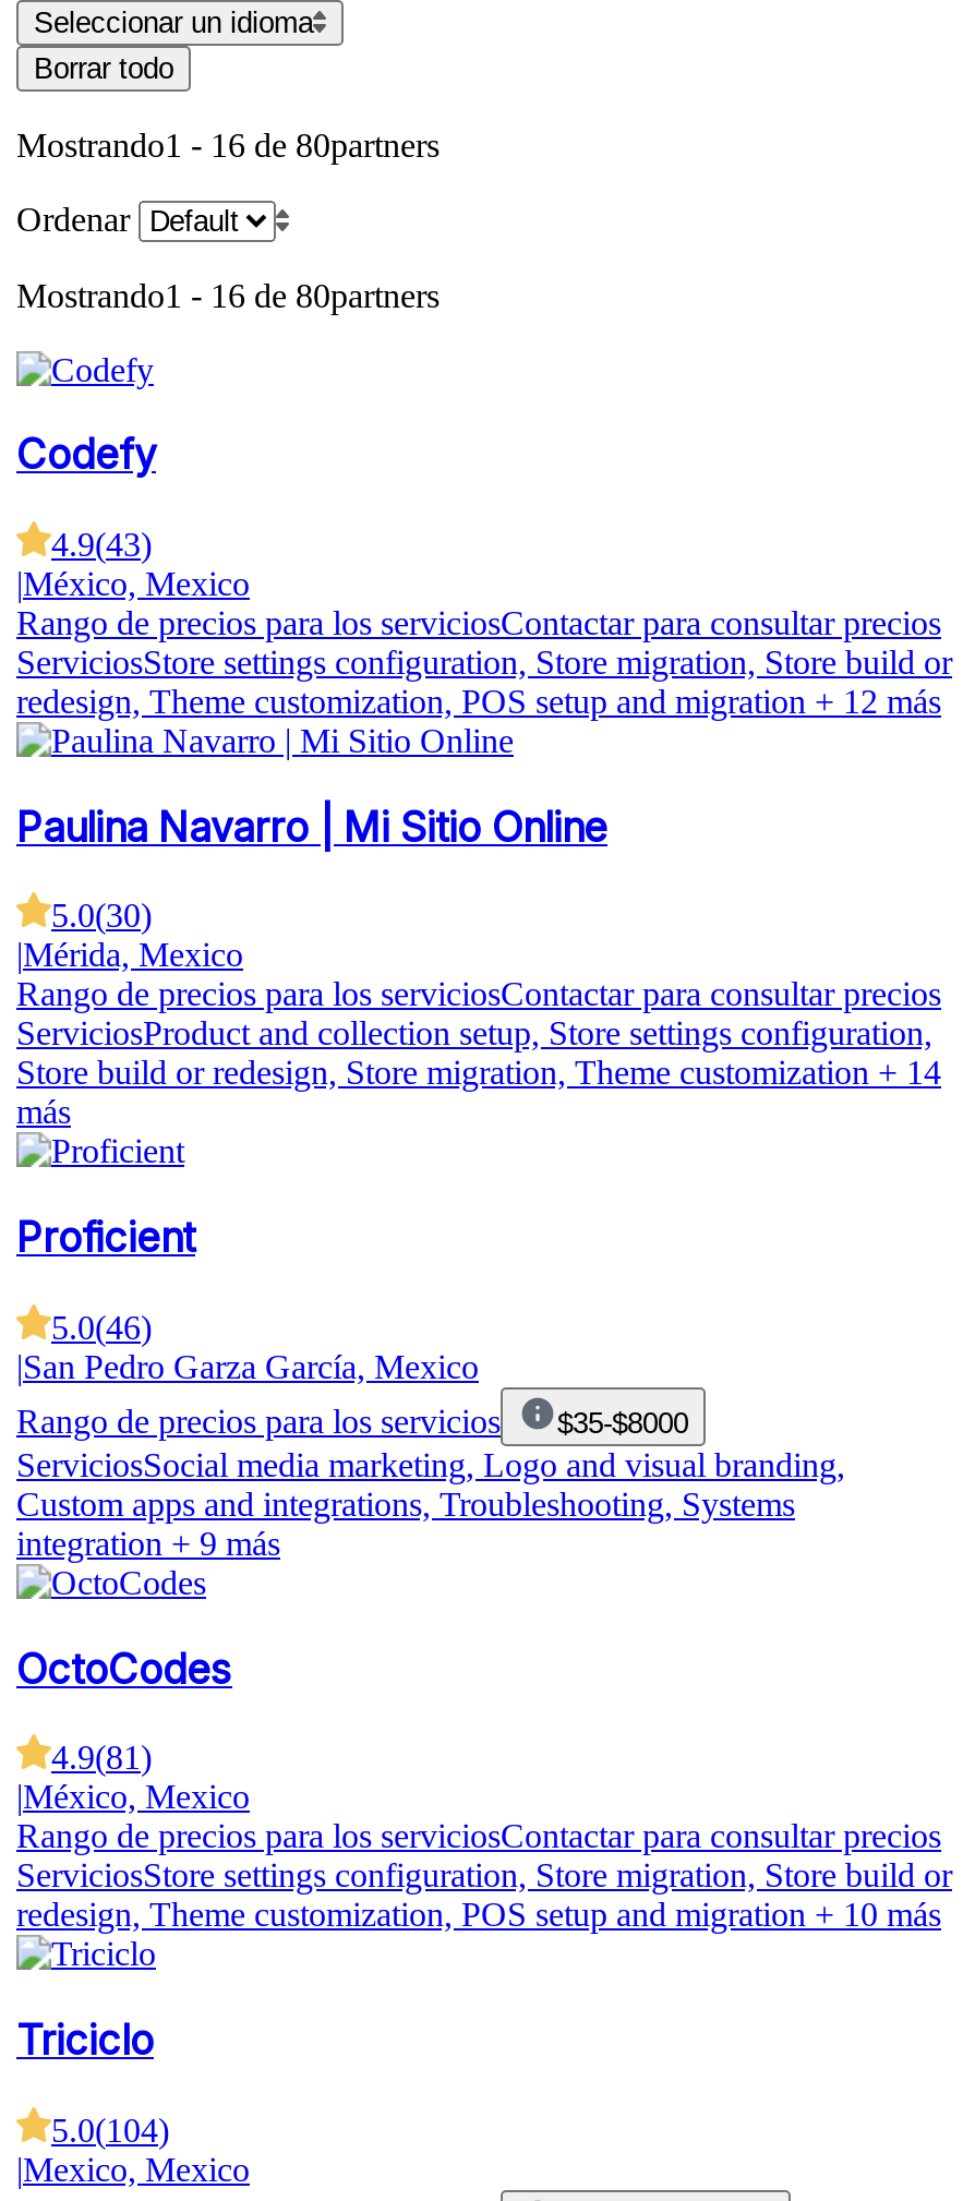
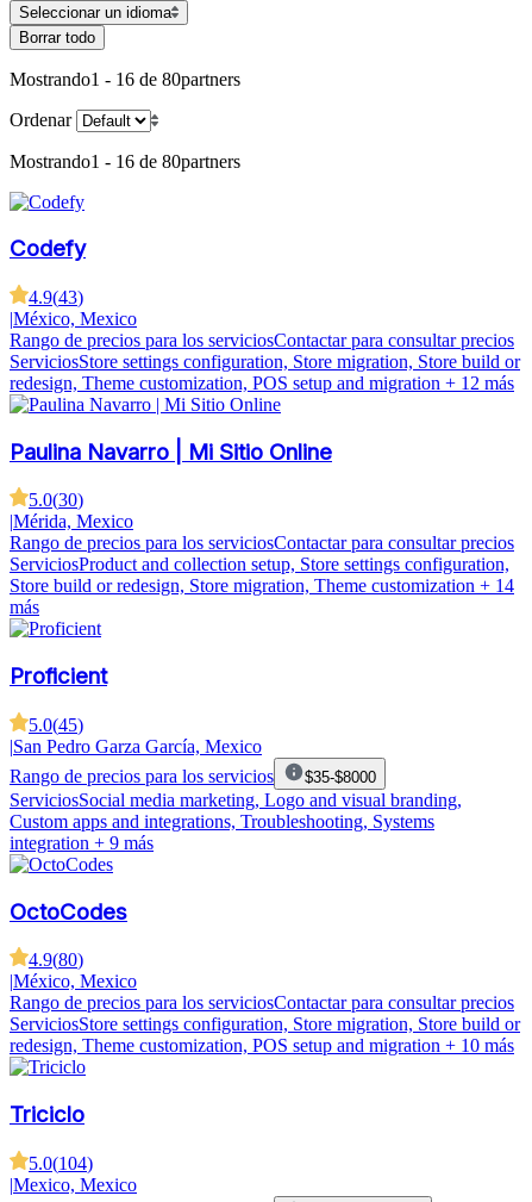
- 5.0(46)
+ 5.0(45)

- 4.9(81)
+ 4.9(80)
